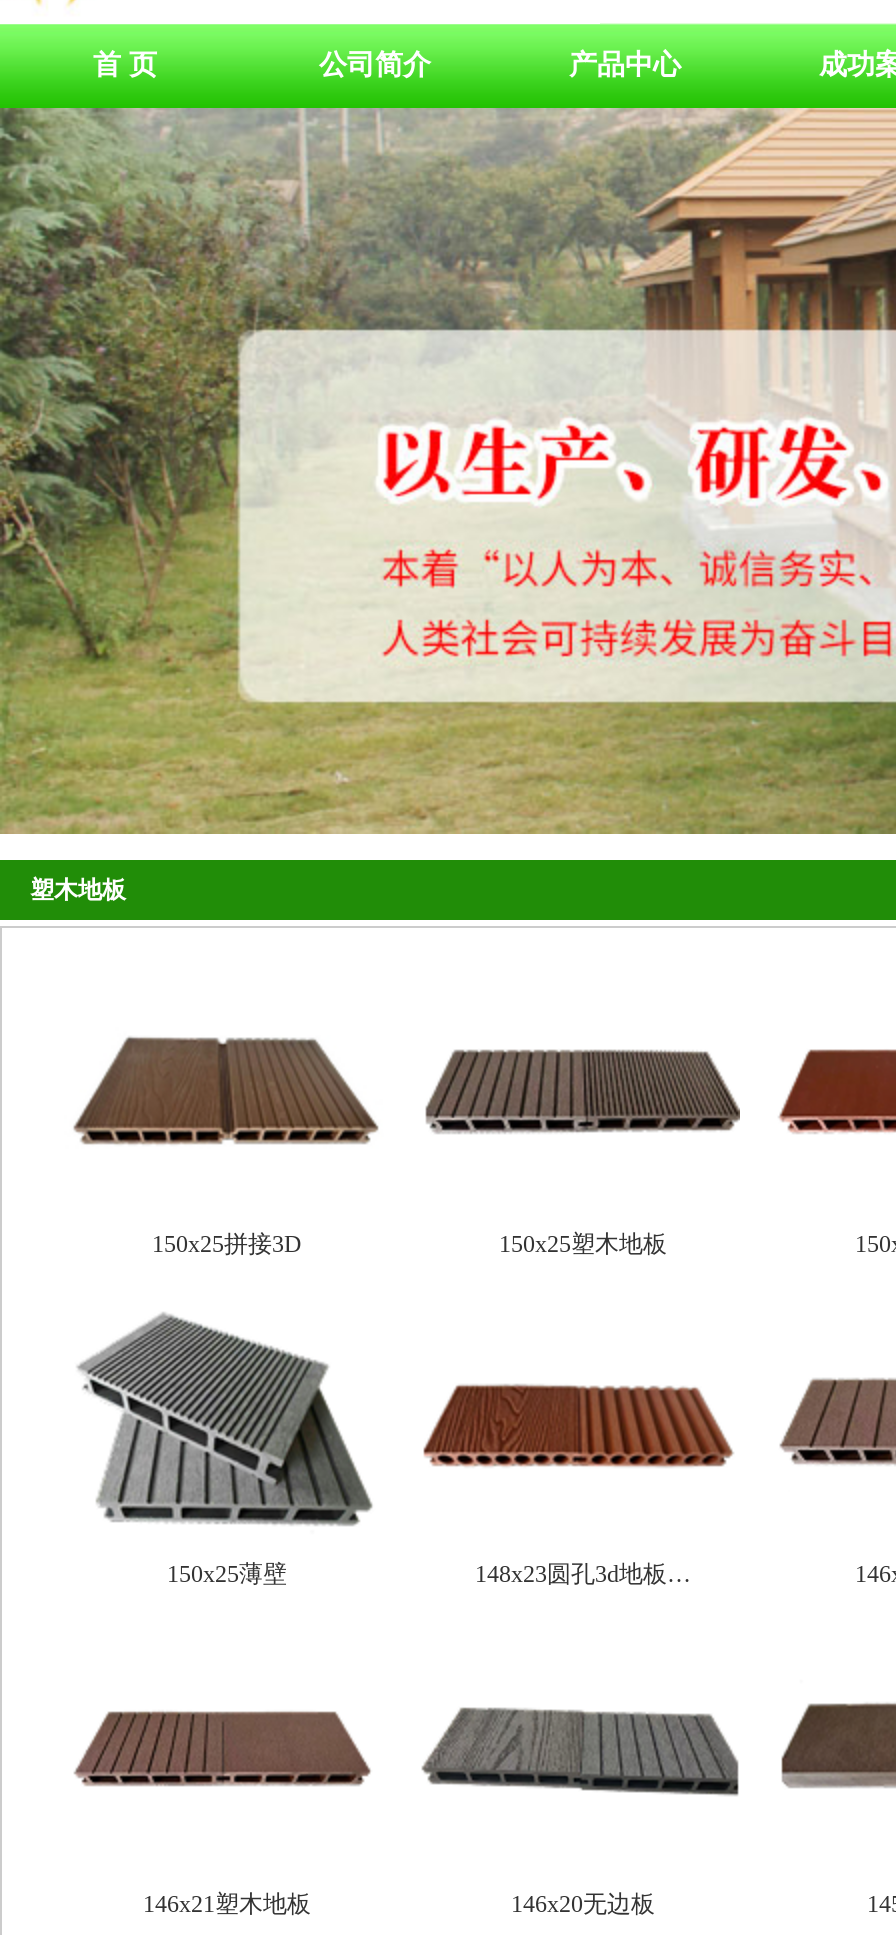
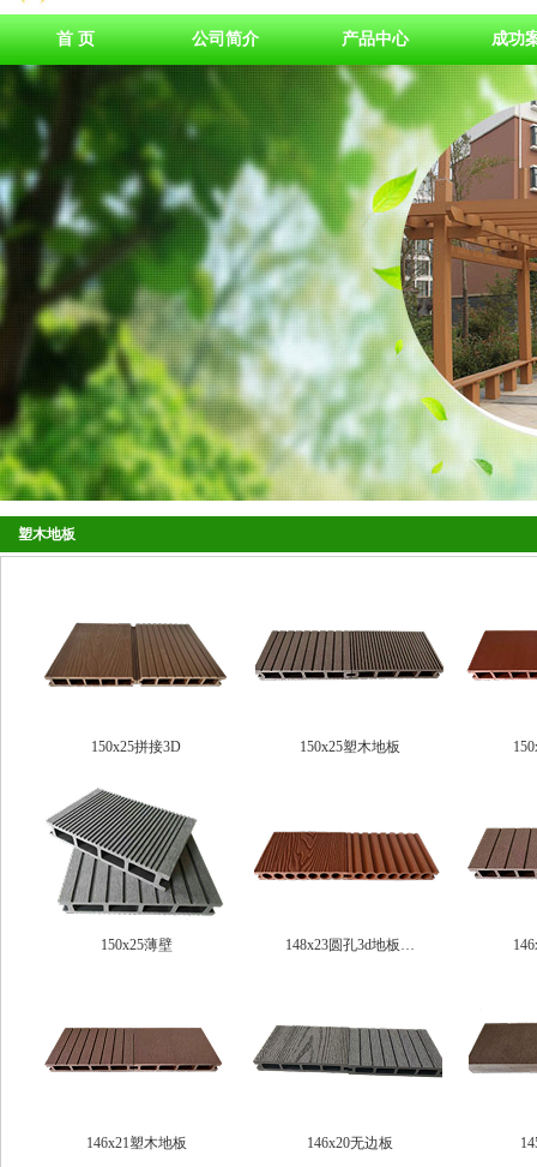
- [image]
+ [image]
